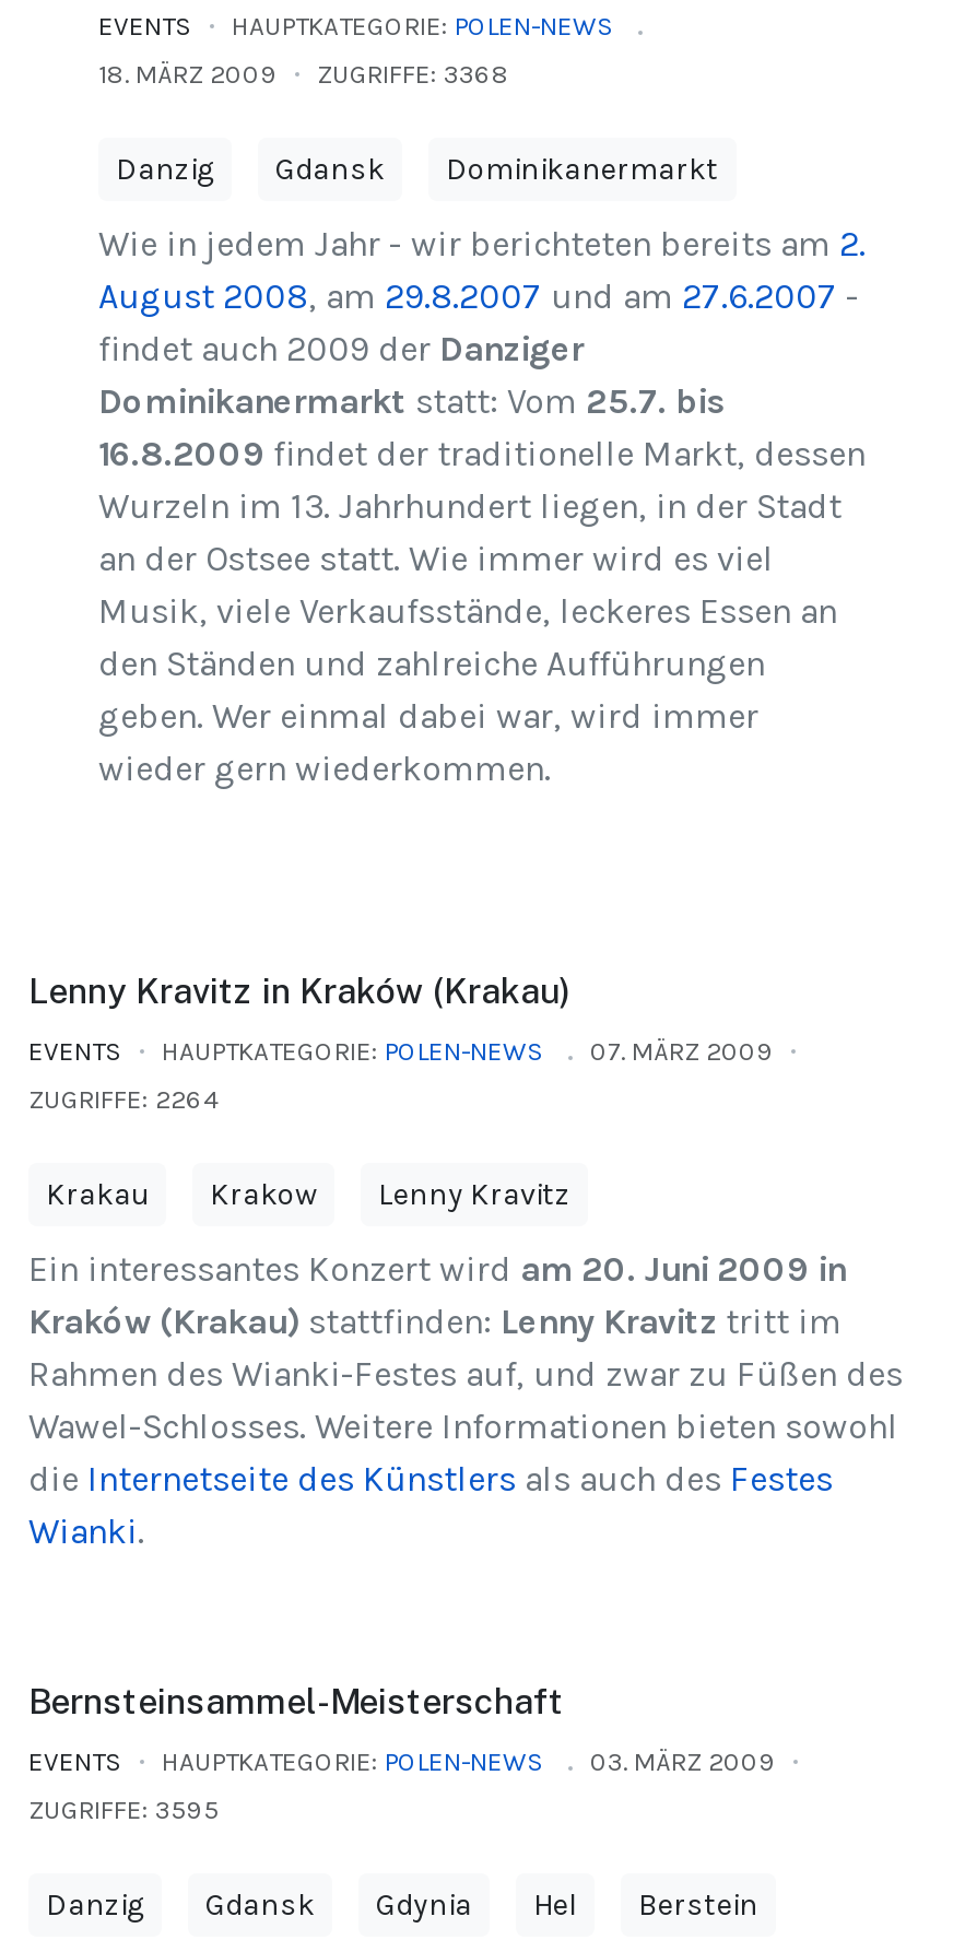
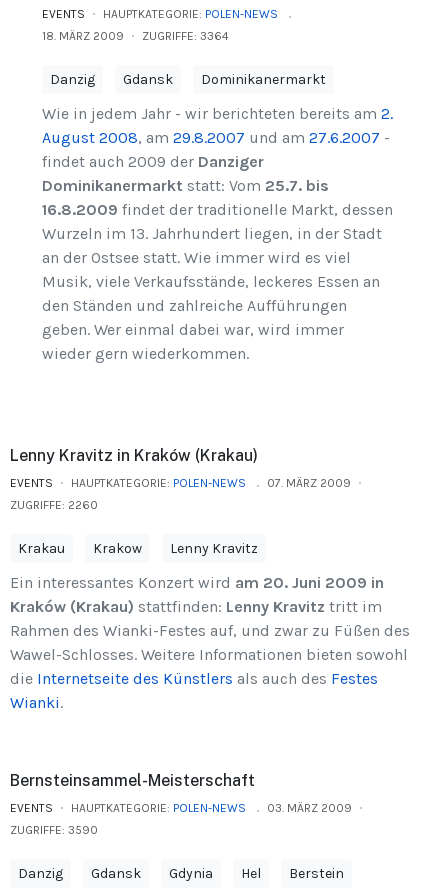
- 18. MÄRZ 2009 ZUGRIFFE: 3368
+ 18. MÄRZ 2009 ZUGRIFFE: 3364

- ZUGRIFFE: 2264
+ ZUGRIFFE: 2260

- ZUGRIFFE: 3595
+ ZUGRIFFE: 3590
